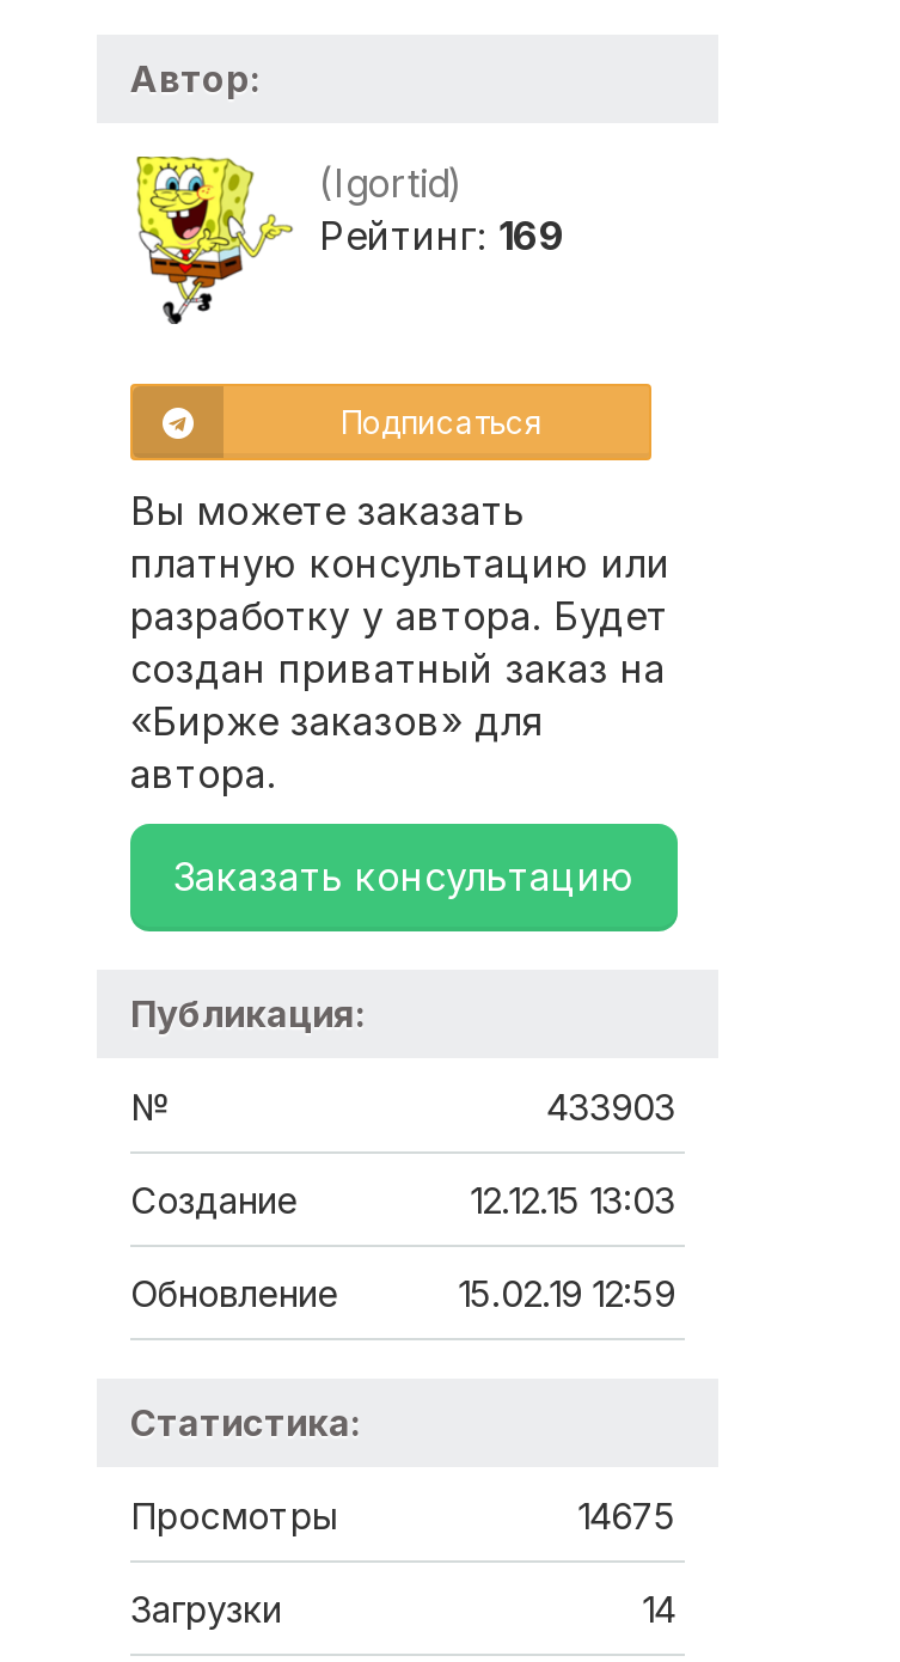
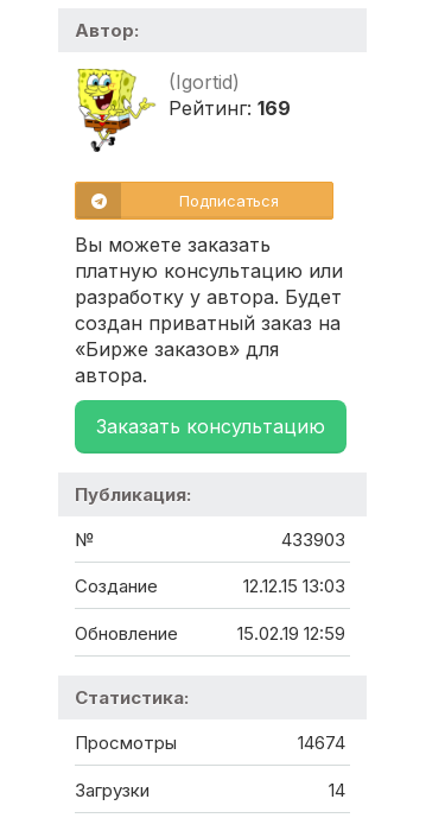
- 14675
+ 14674
